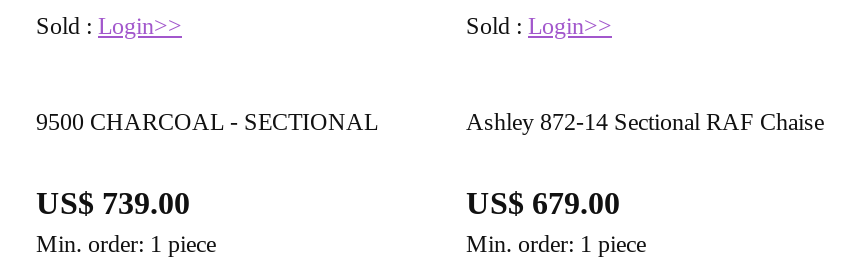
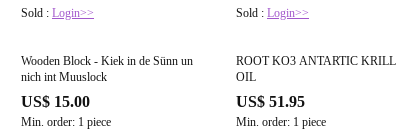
- 9500 CHARCOAL - SECTIONAL
+ Wooden Block - Kiek in de Sünn un
+ nich int Muuslock

- Ashley 872-14 Sectional RAF Chaise
+ ROOT KO3 ANTARTIC KRILL
+ OIL

- US$ 739.00
+ US$ 15.00

- US$ 679.00
+ US$ 51.95
